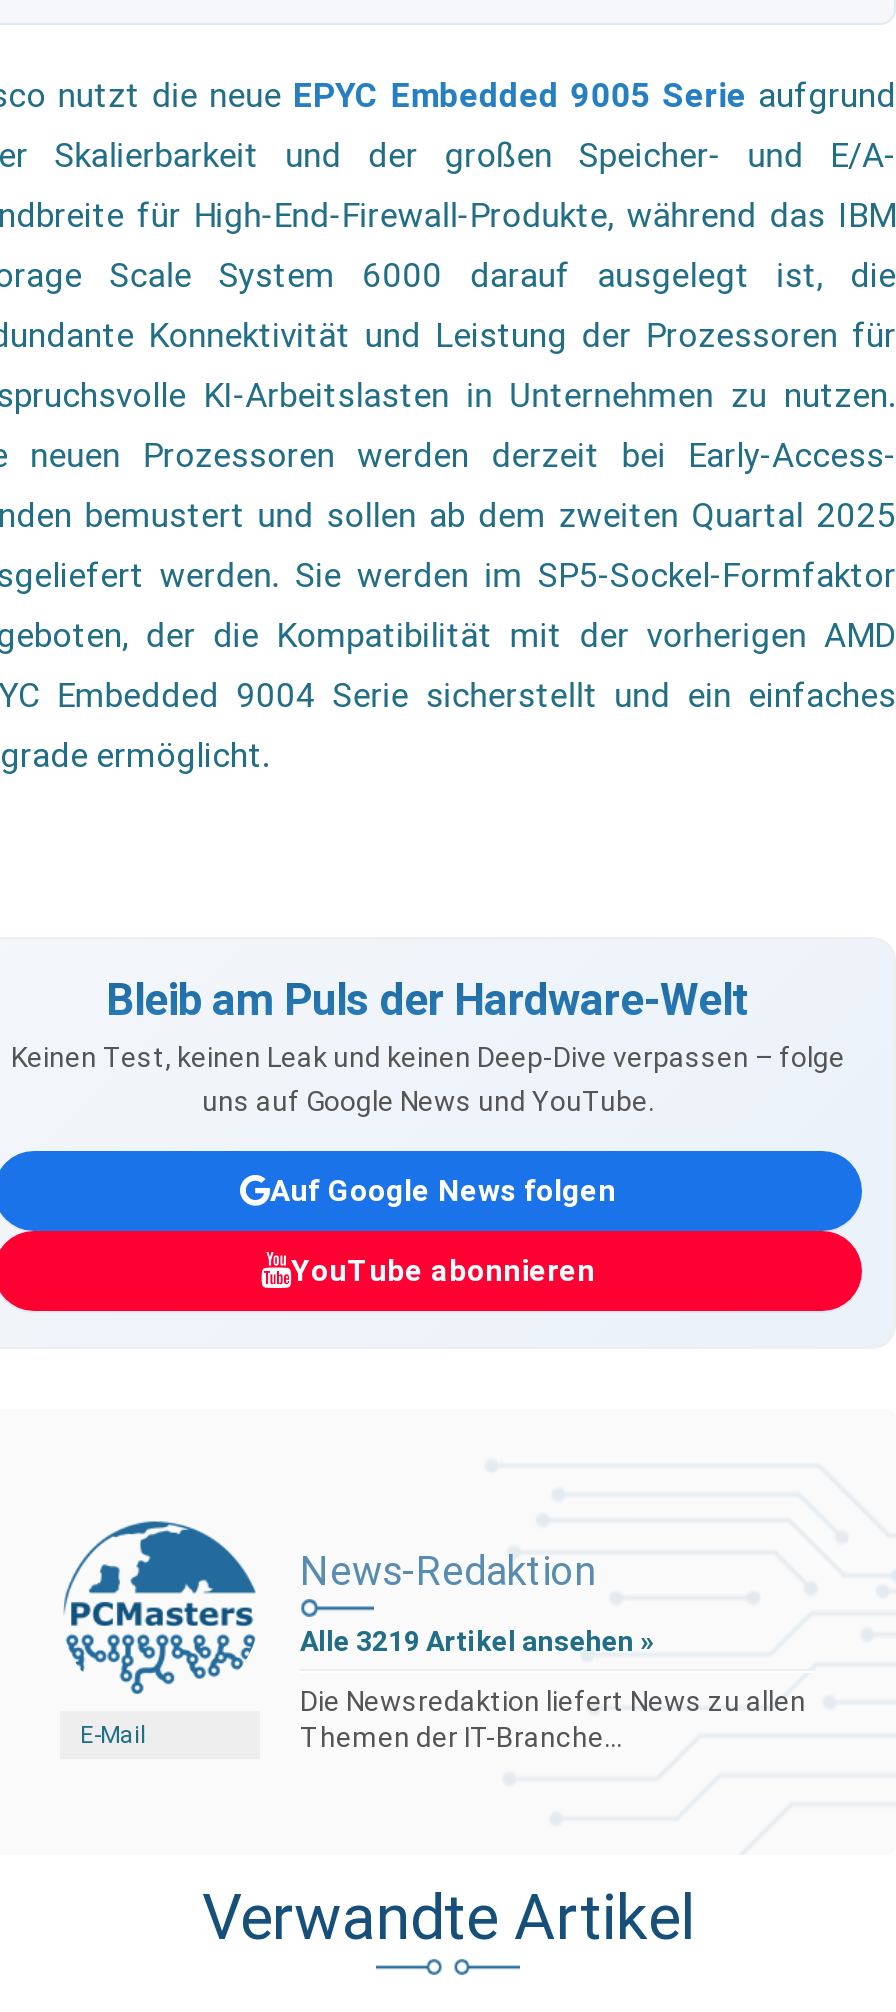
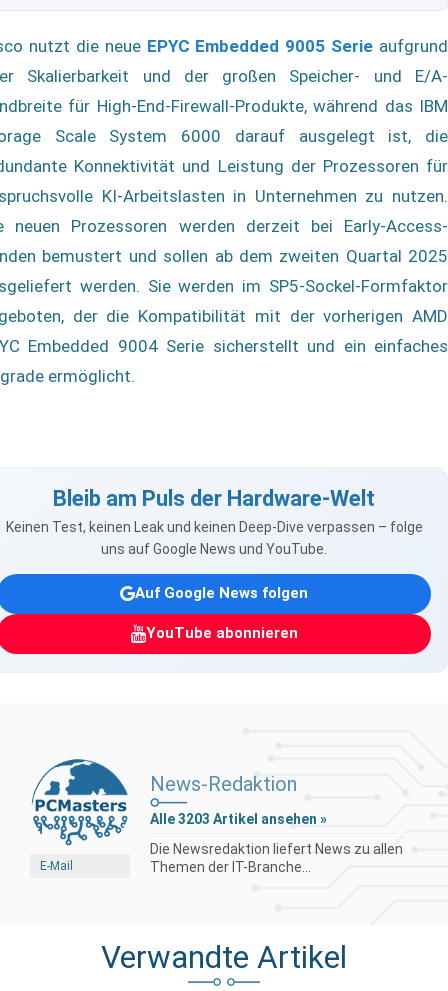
- Alle 3219 Artikel ansehen »
+ Alle 3203 Artikel ansehen »
